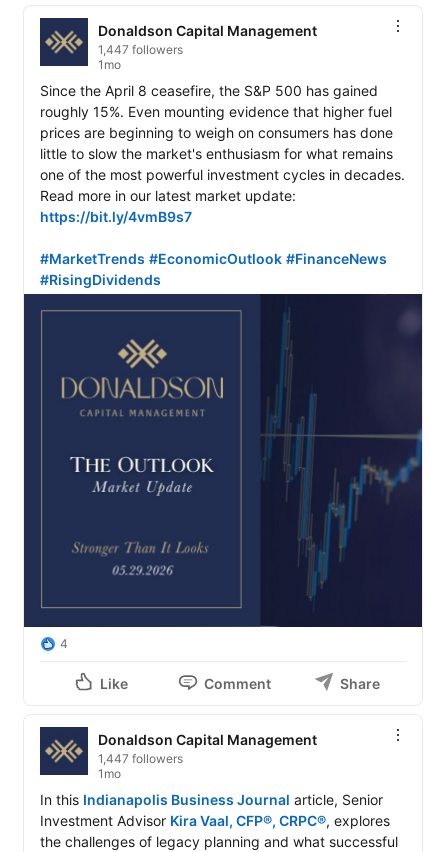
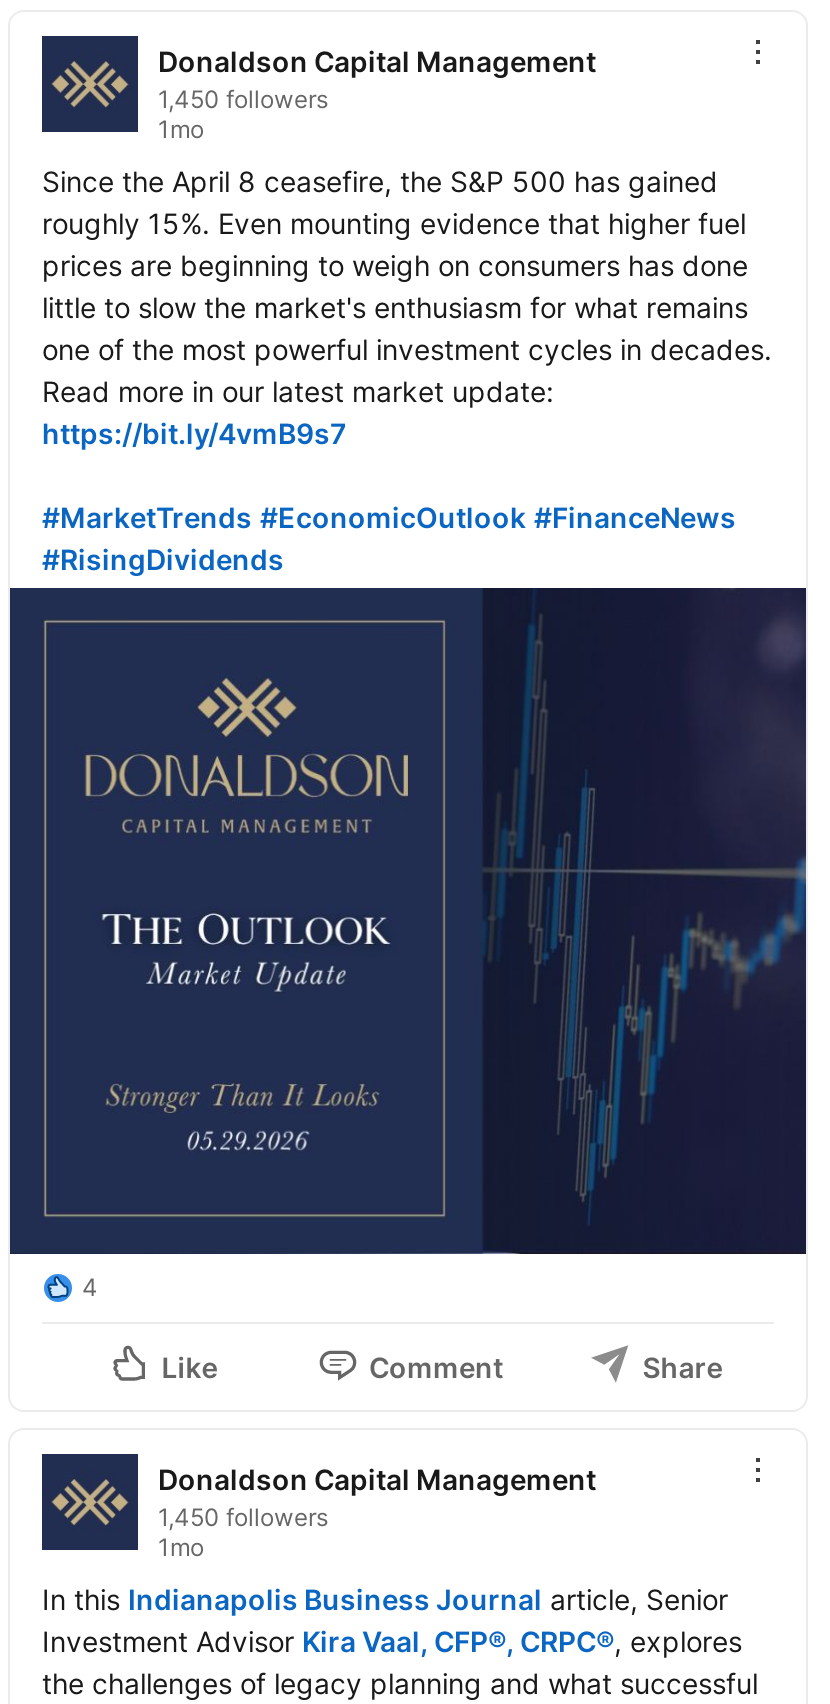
- 1,447 followers
+ 1,450 followers

- 1,447 followers
+ 1,450 followers
